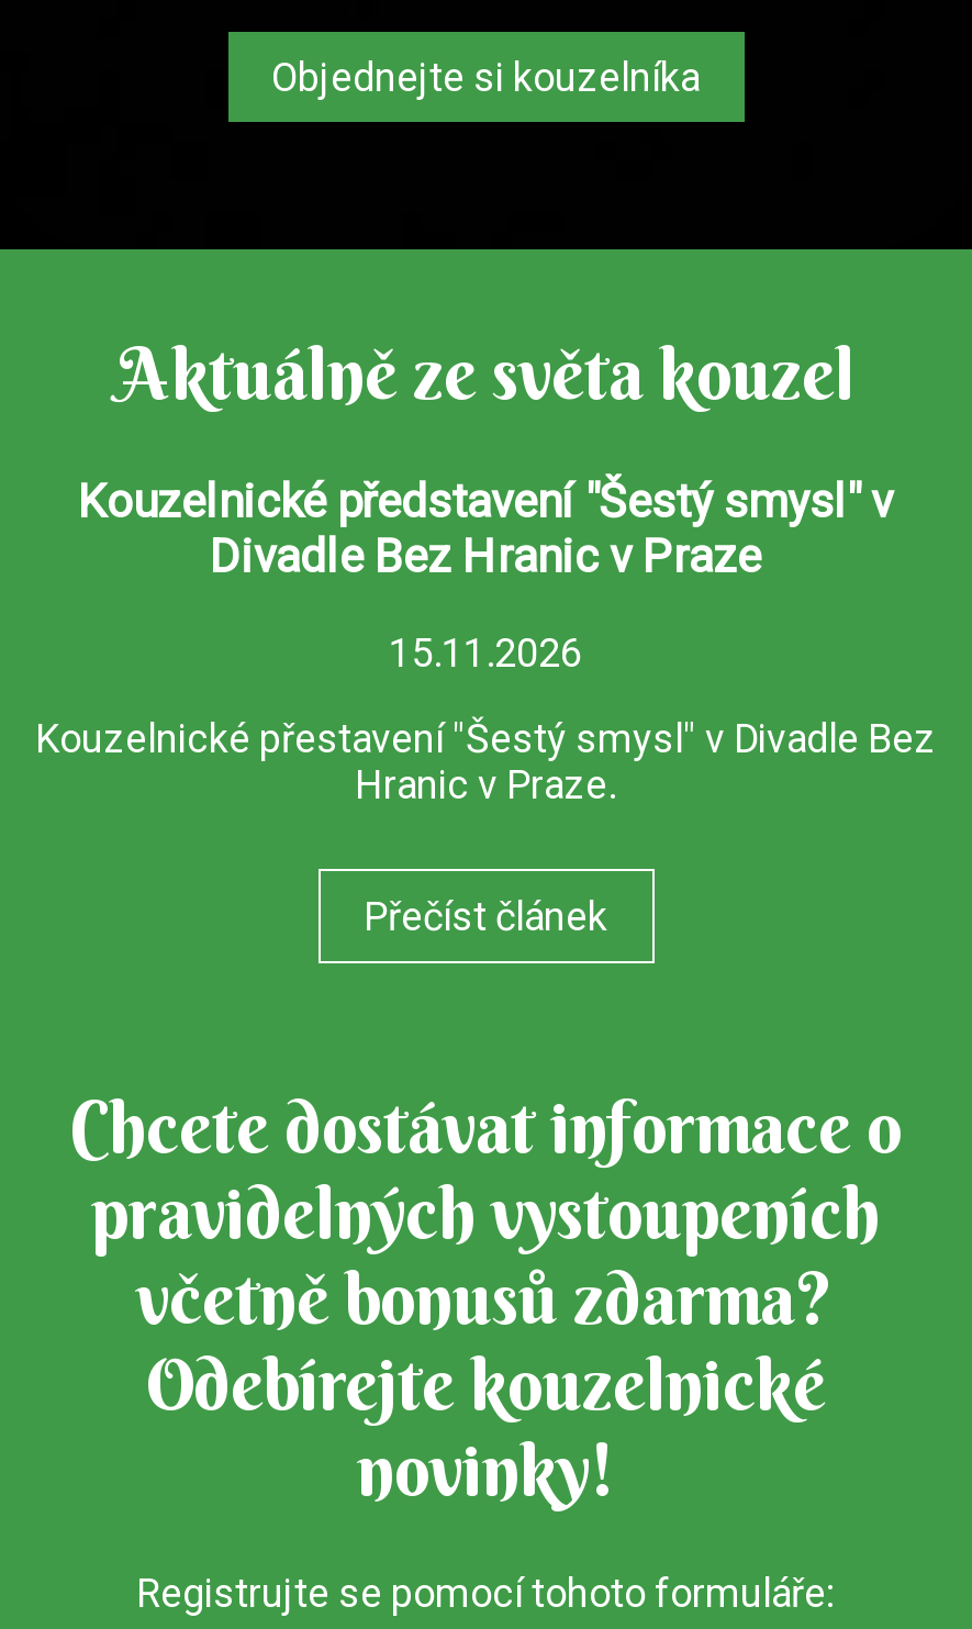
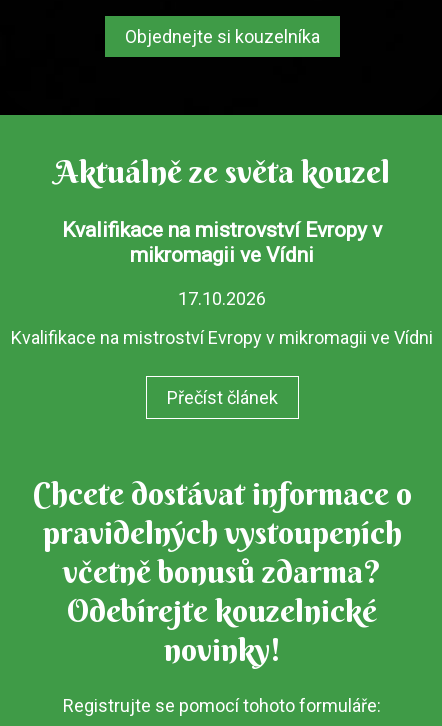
- Kouzelnické představení "Šestý smysl" v
- Divadle Bez Hranic v Praze
+ Kvalifikace na mistrovství Evropy v
+ mikromagii ve Vídni

- 15.11.2026
+ 17.10.2026

- Kouzelnické přestavení "Šestý smysl" v Divadle Bez
- Hranic v Praze.
+ Kvalifikace na mistroství Evropy v mikromagii ve Vídni
